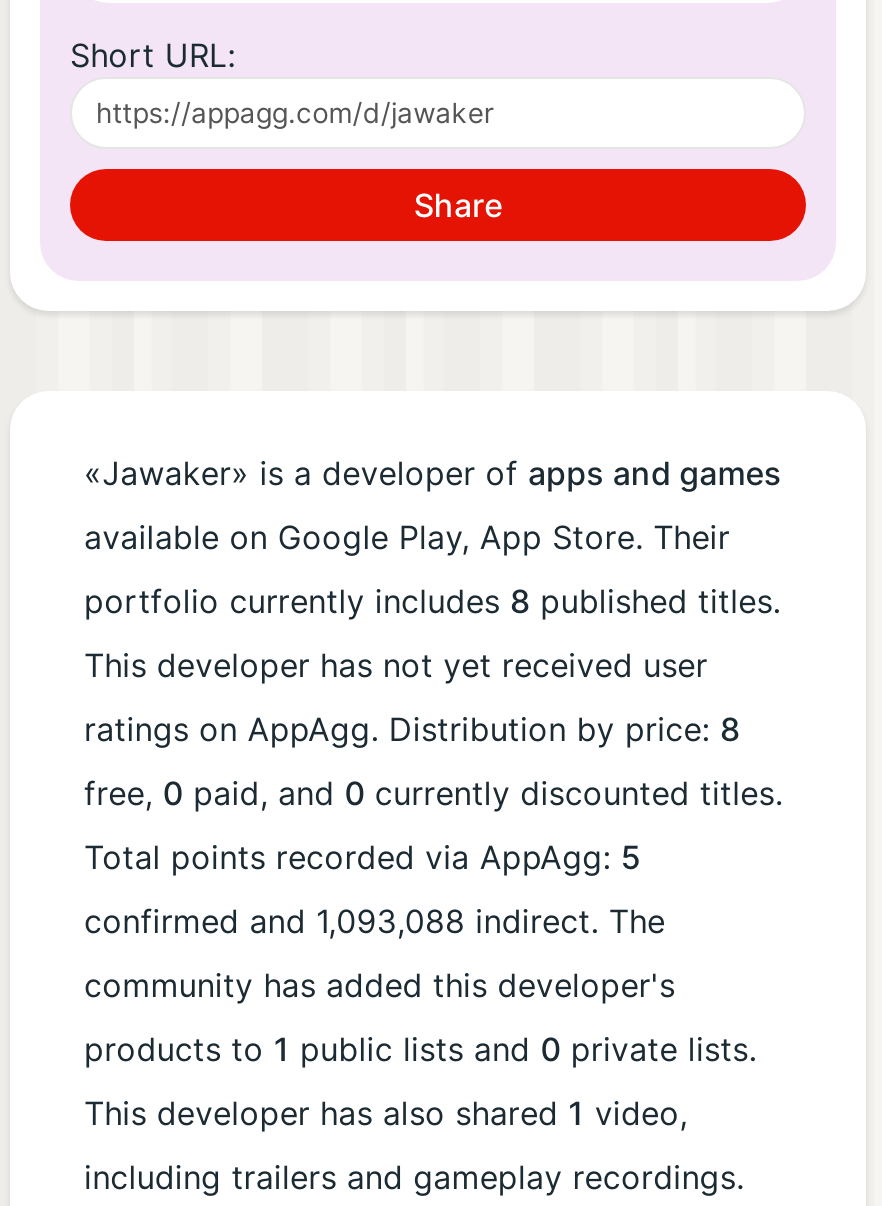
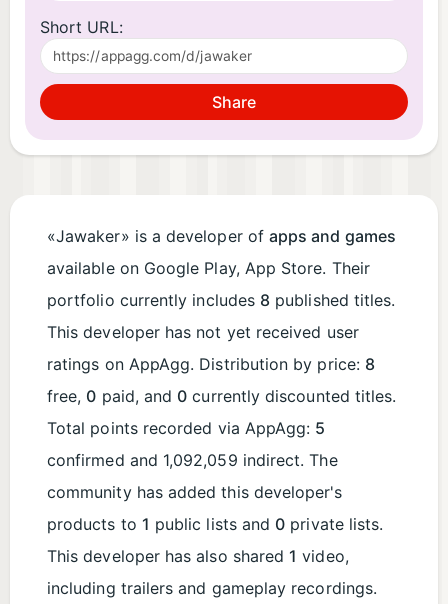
- confirmed and 1,093,088 indirect. The
+ confirmed and 1,092,059 indirect. The
